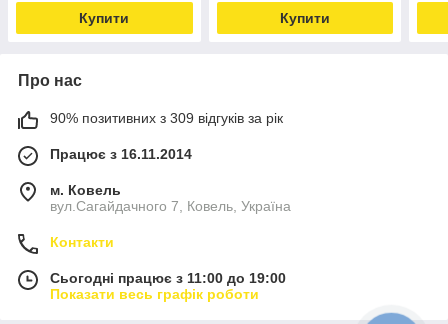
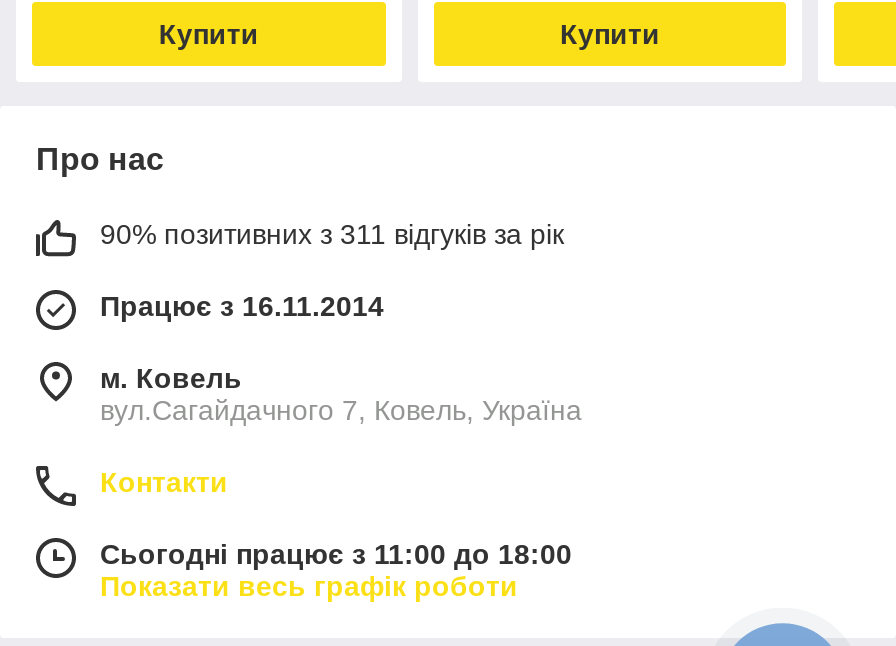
- 90% позитивних з 309 відгуків за рік
+ 90% позитивних з 311 відгуків за рік

- Сьогодні працює з 11:00 до 19:00
+ Сьогодні працює з 11:00 до 18:00
